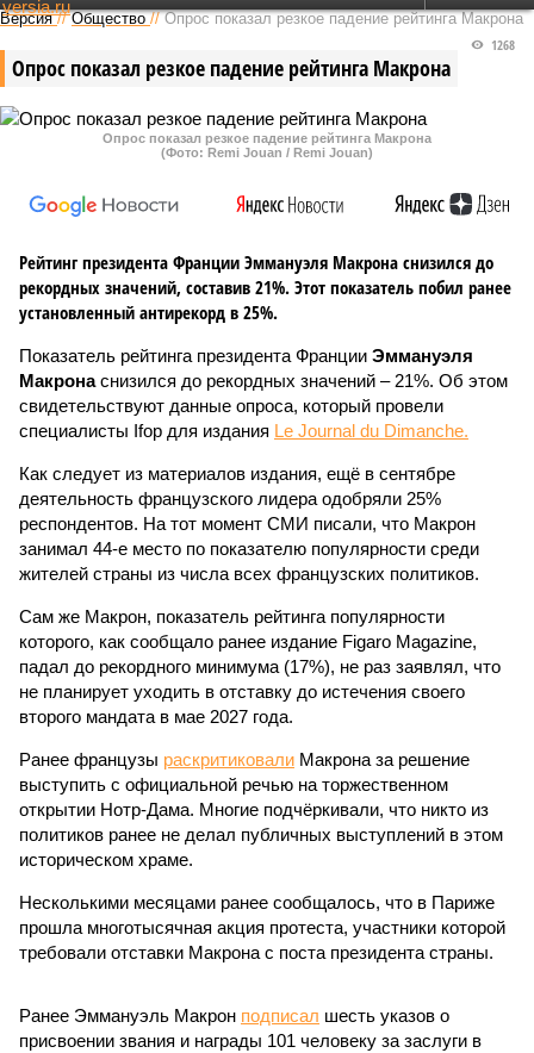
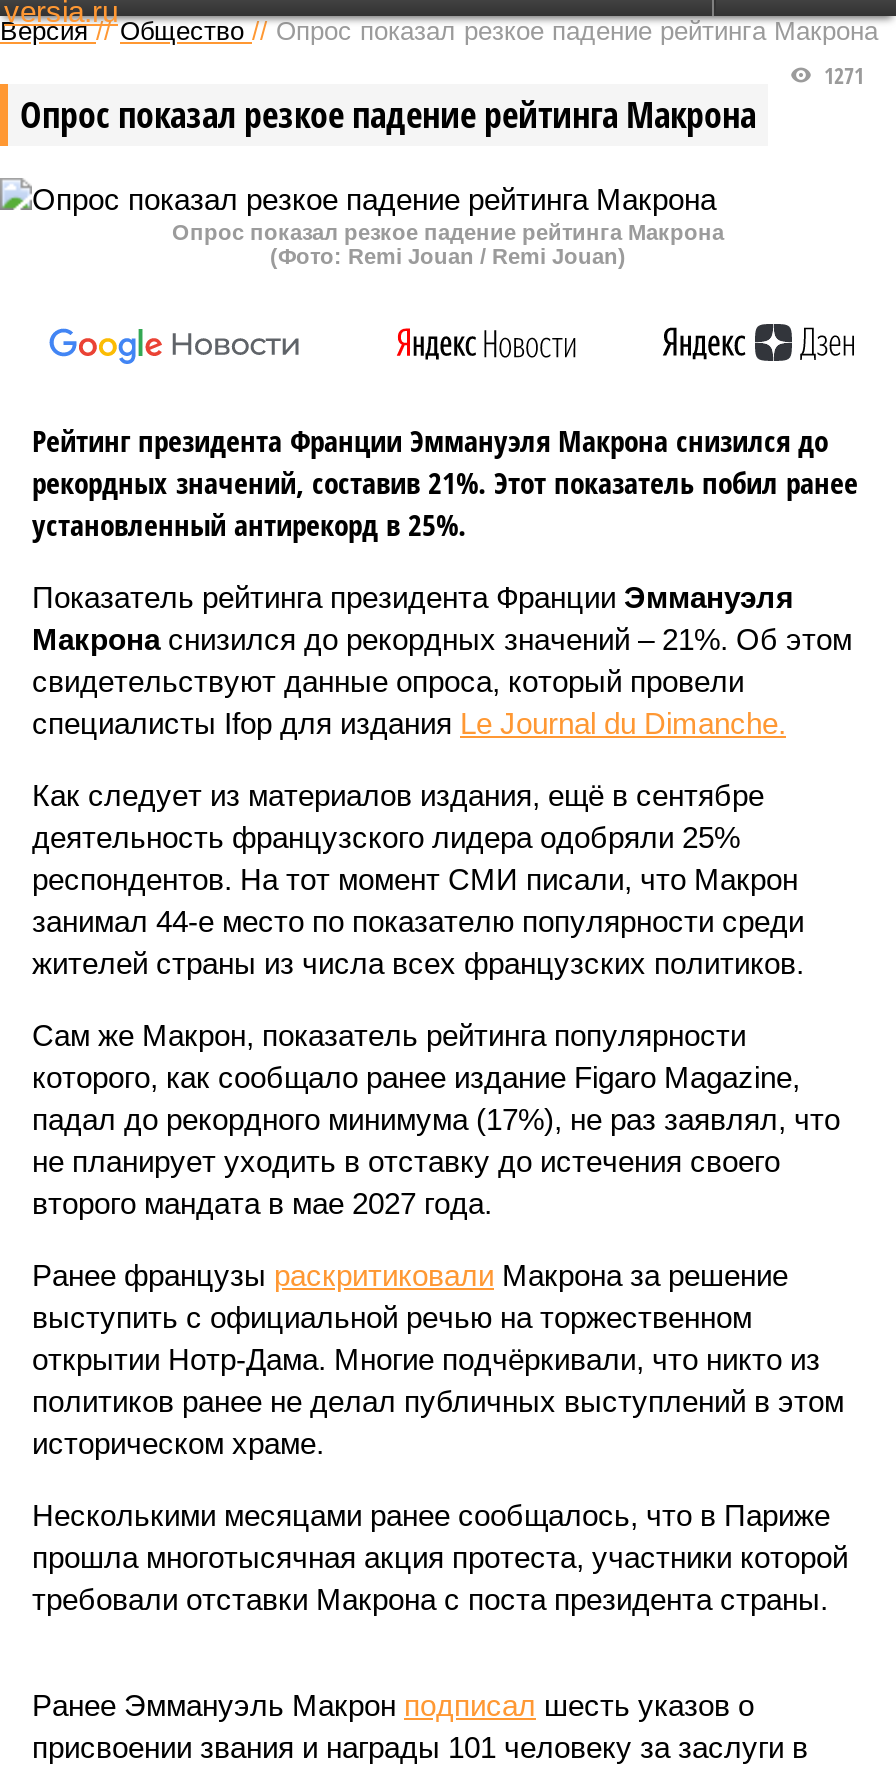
- 1268
+ 1271
